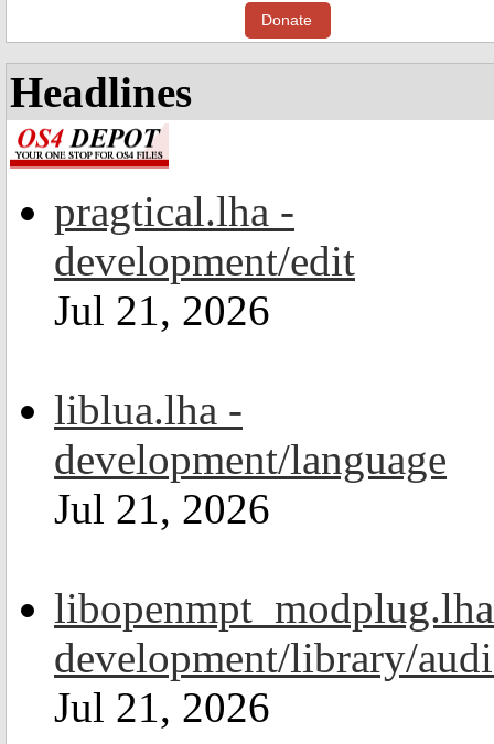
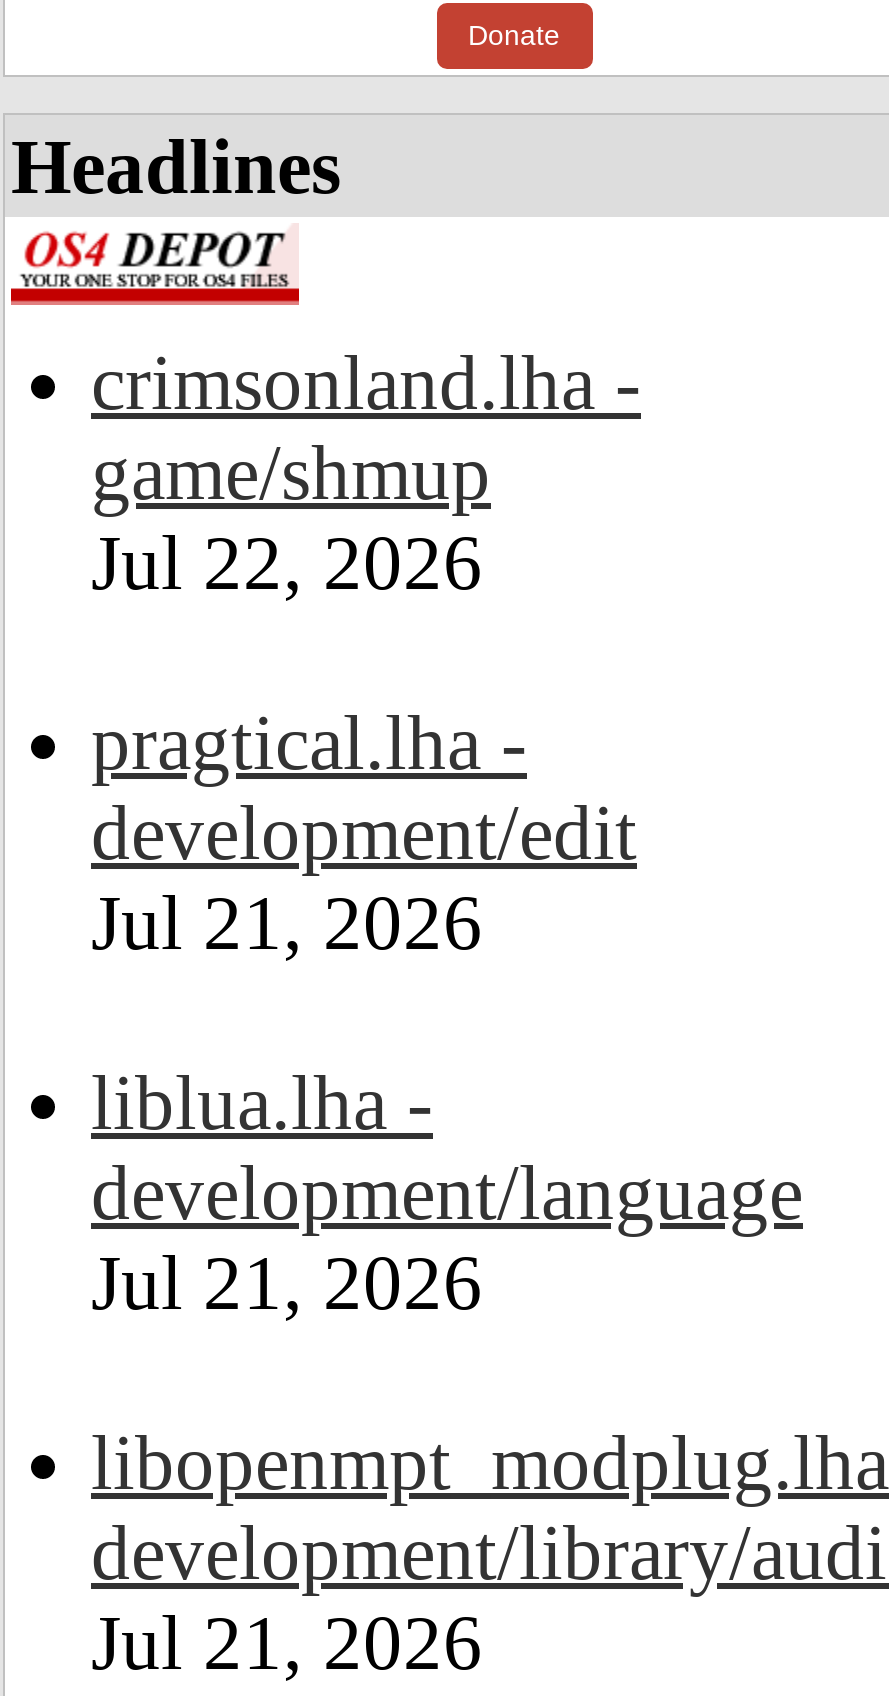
+ crimsonland.lha -
+ game/shmup
+ Jul 22, 2026
